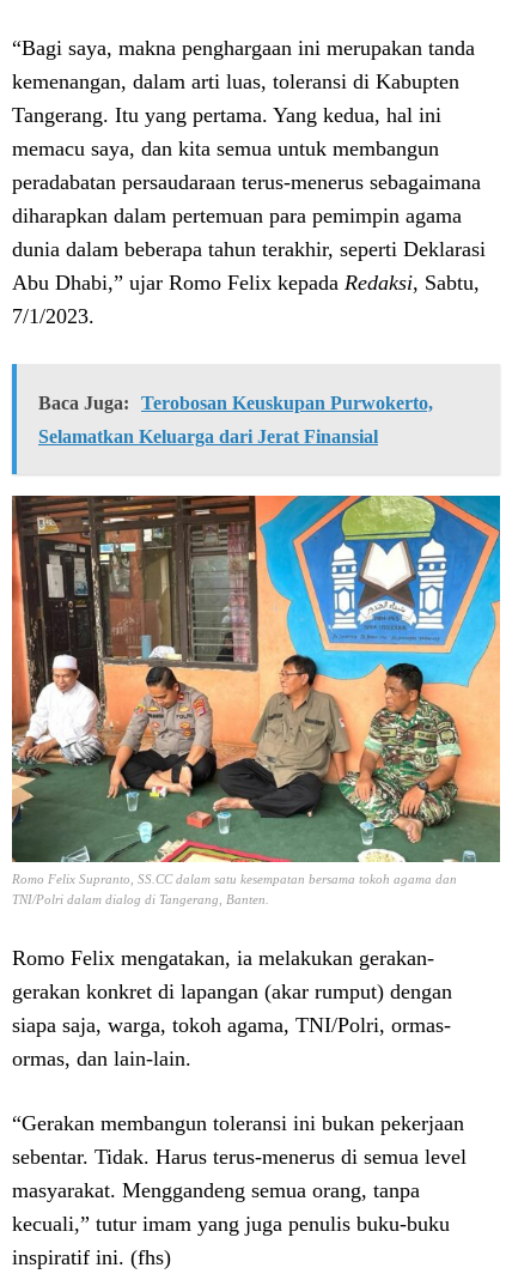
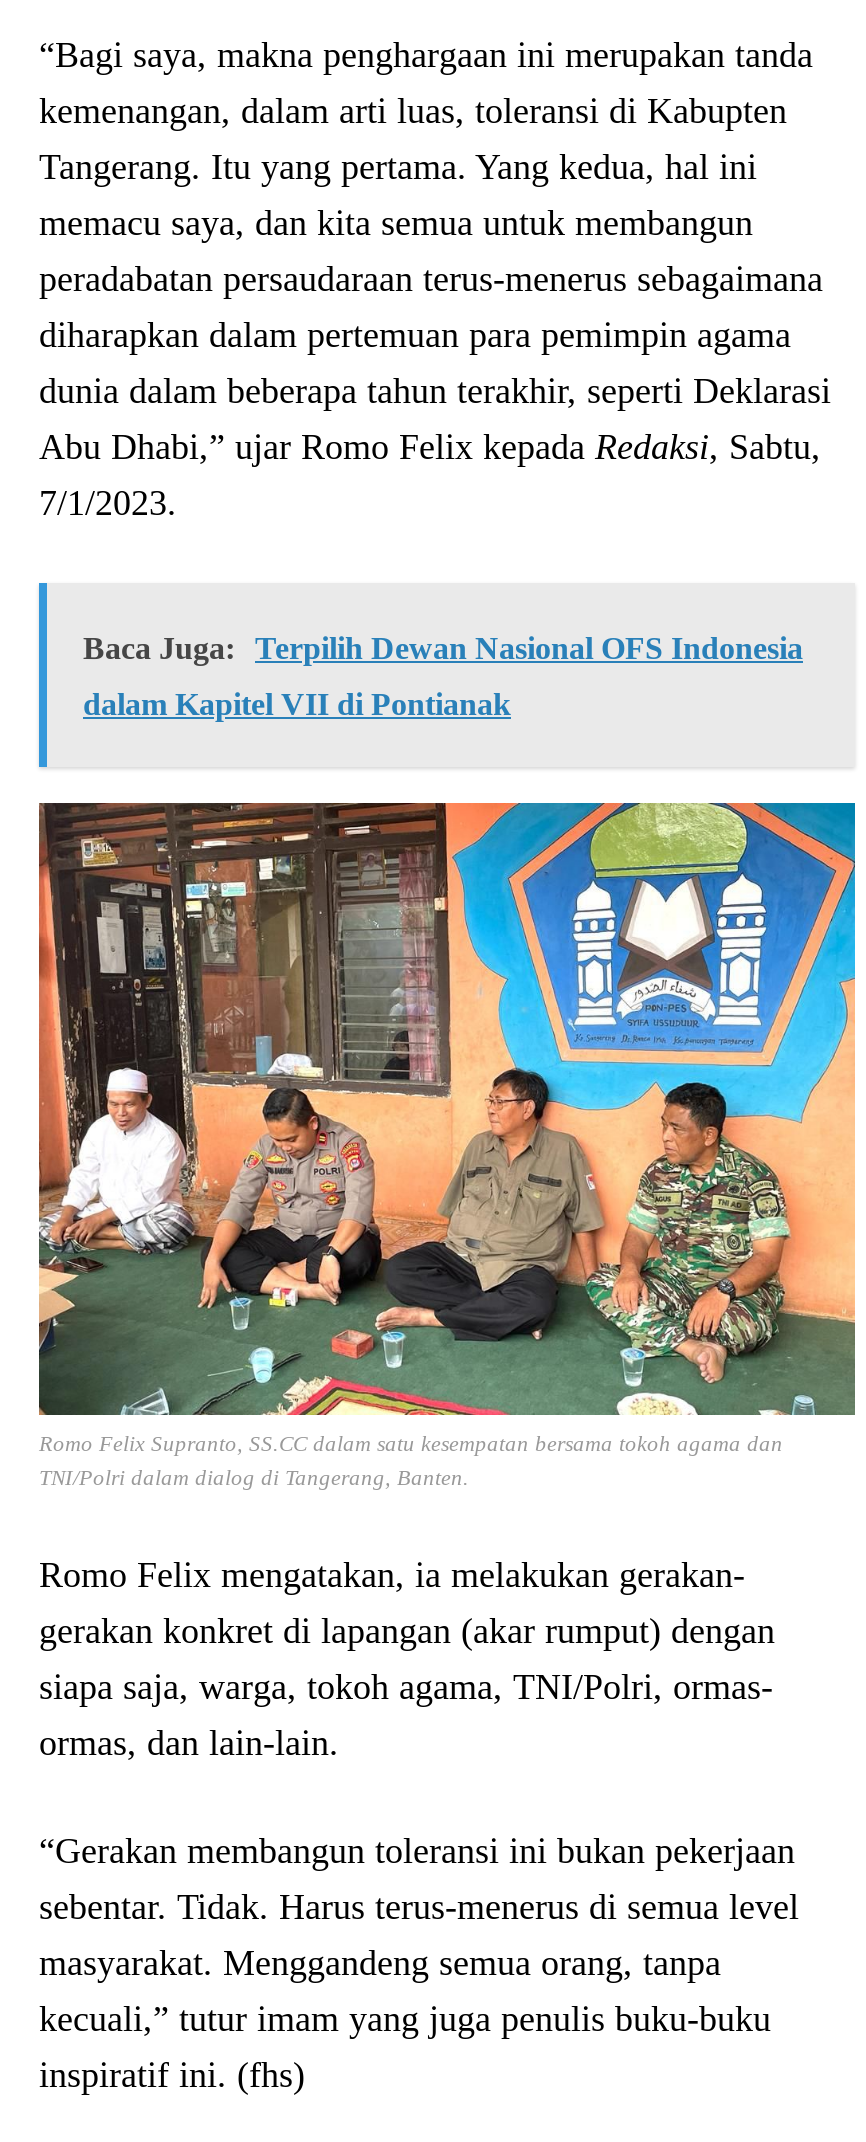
- Baca Juga: Terobosan Keuskupan Purwokerto,
+ Baca Juga: Terpilih Dewan Nasional OFS Indonesia

- Selamatkan Keluarga dari Jerat Finansial
+ dalam Kapitel VII di Pontianak
